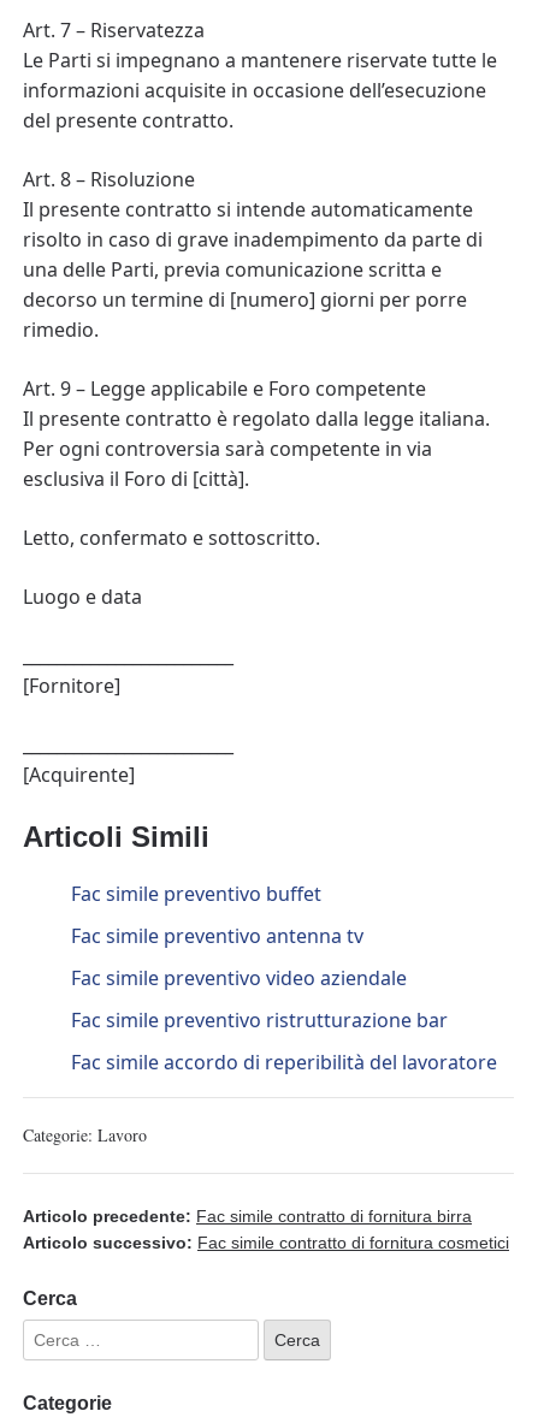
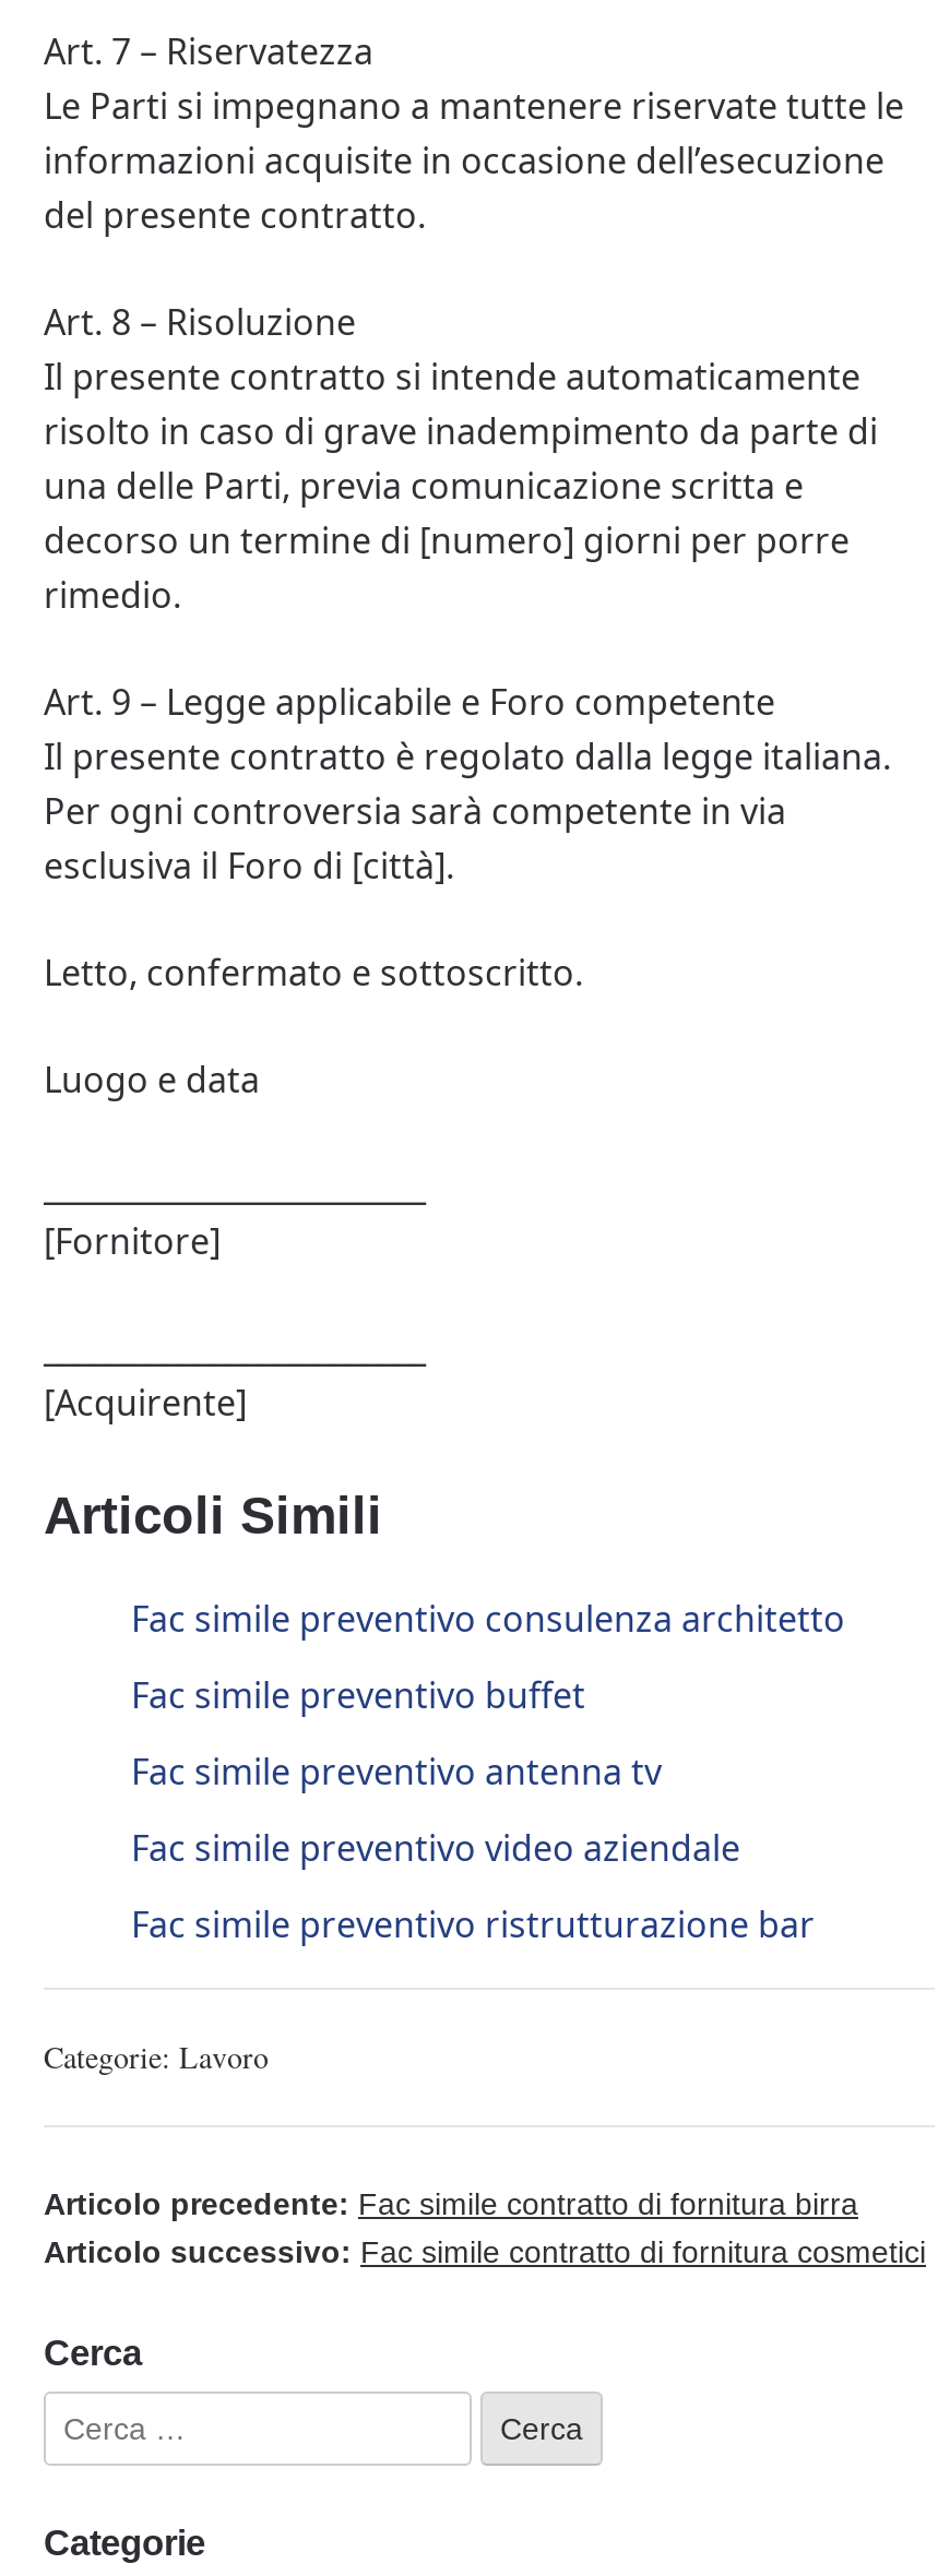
+ Fac simile preventivo consulenza architetto

moved down: Fac simile preventivo buffet | Fac simile preventivo antenna tv | Fac simile preventivo video aziendale | Fac simile preventivo ristrutturazione bar

- Fac simile accordo di reperibilità del lavoratore
